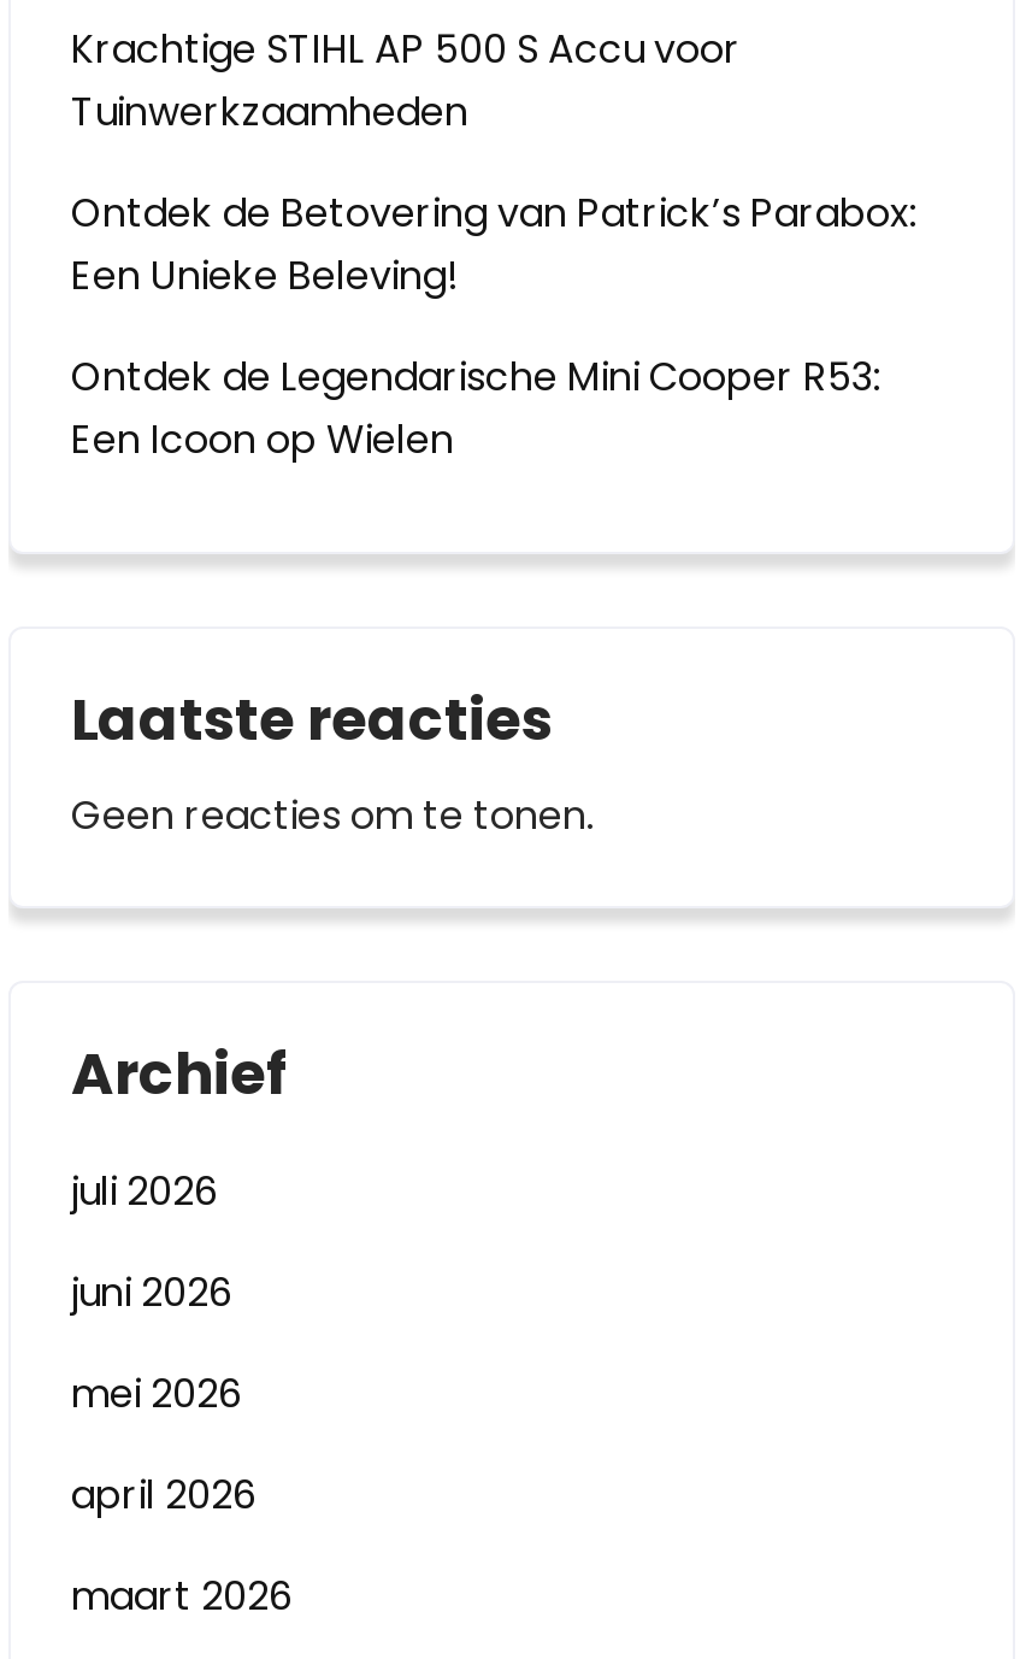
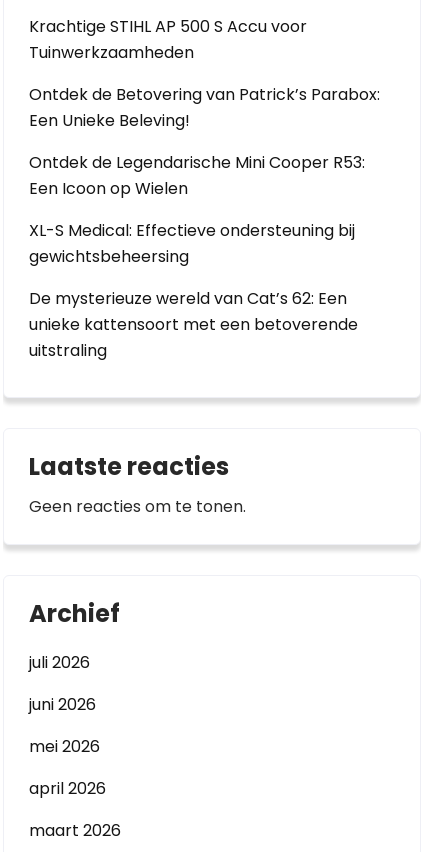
+ XL-S Medical: Effectieve ondersteuning bij
+ gewichtsbeheersing
+ De mysterieuze wereld van Cat’s 62: Een
+ unieke kattensoort met een betoverende
+ uitstraling
